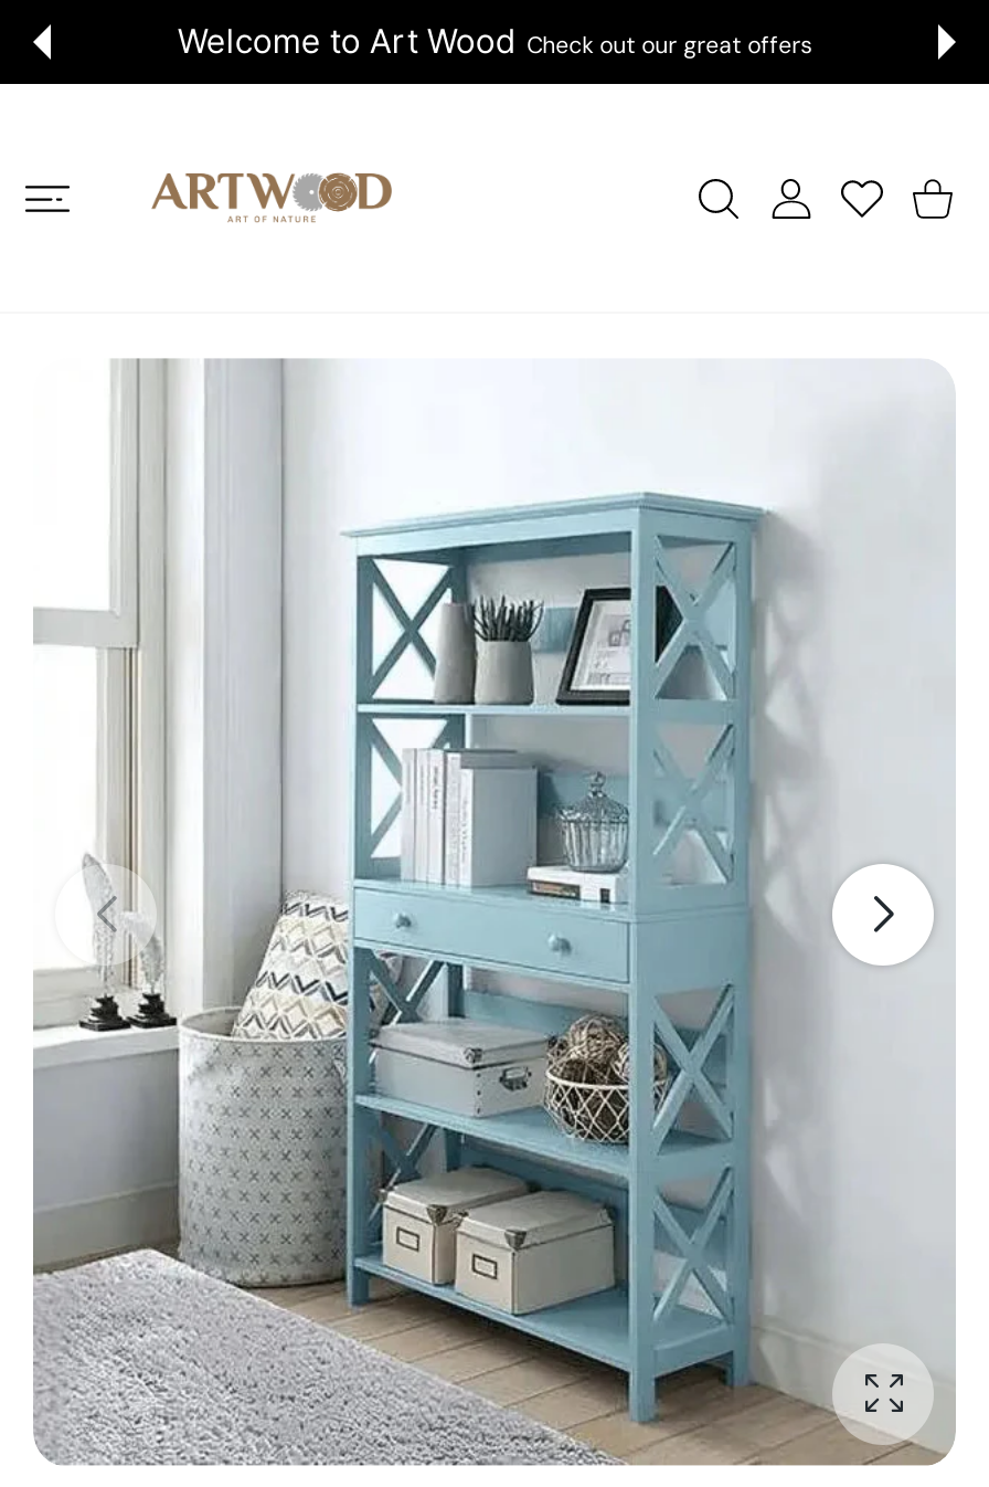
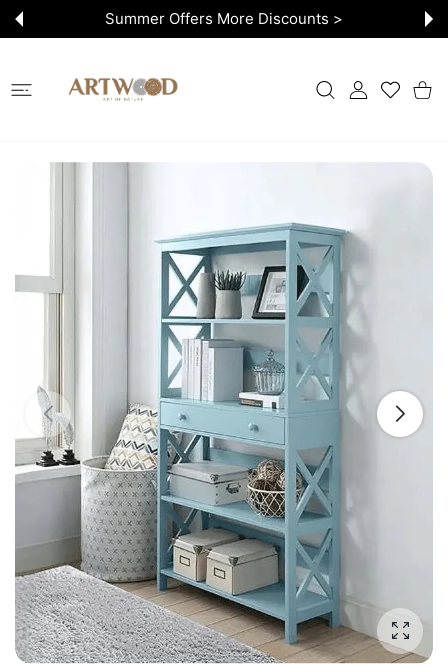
- Welcome to Art Wood Check out our great offers
+ Summer Offers More Discounts >
